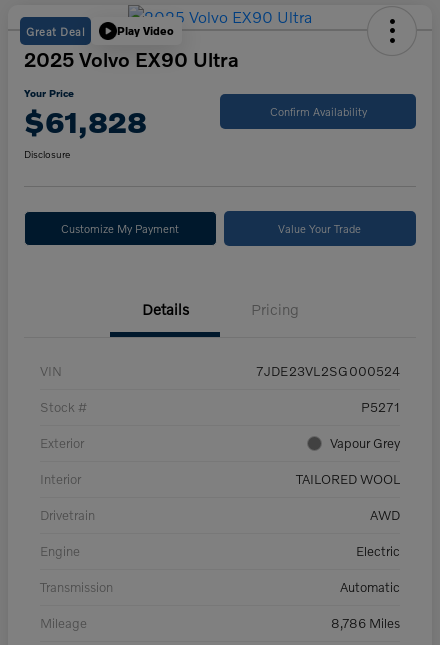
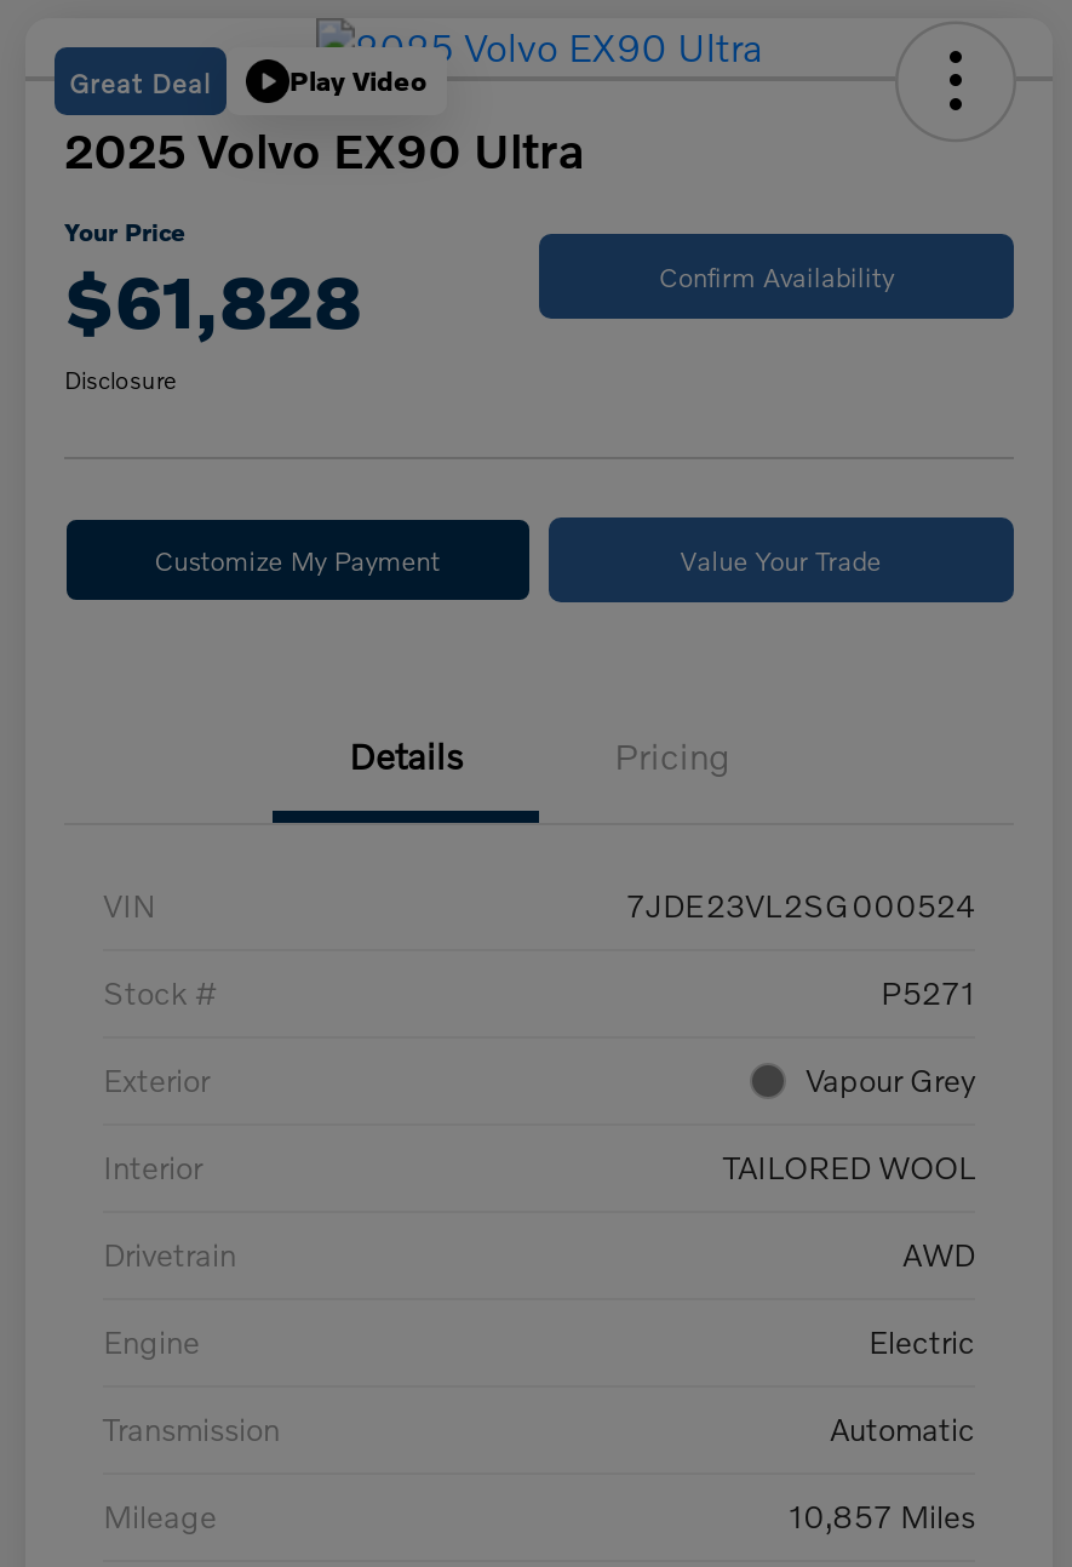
- 8,786 Miles
+ 10,857 Miles
